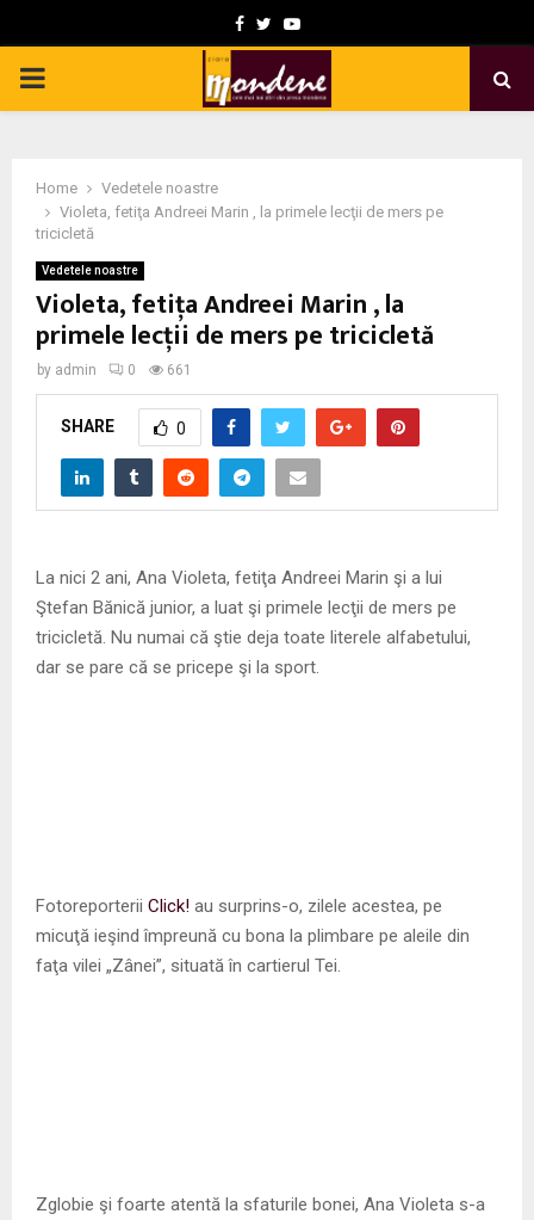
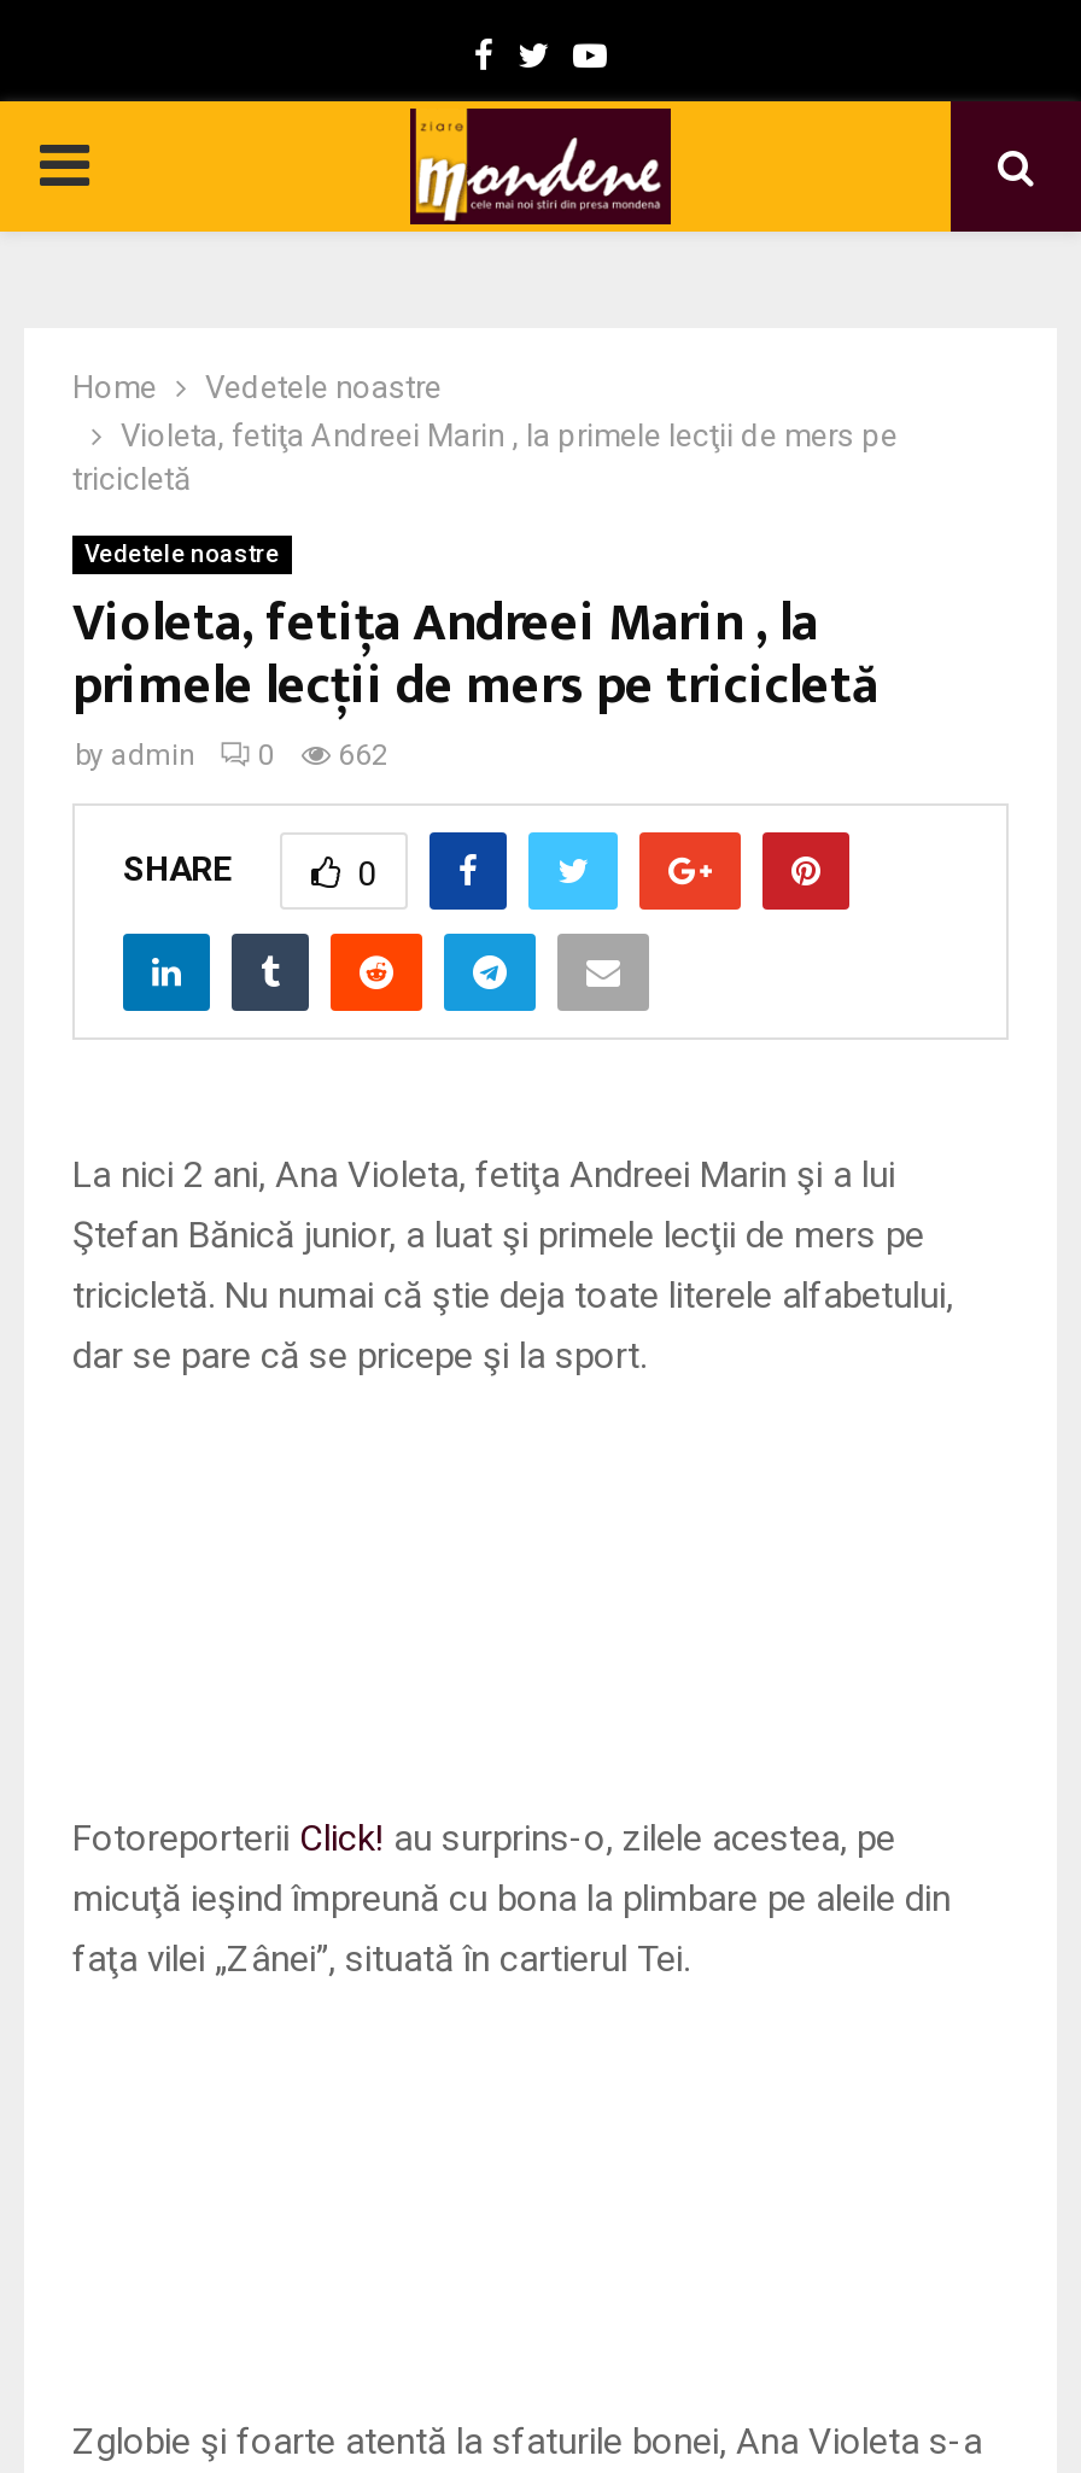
- by admin 0 661
+ by admin 0 662
